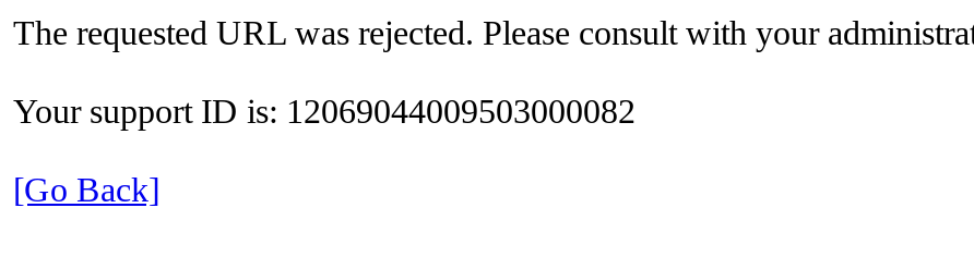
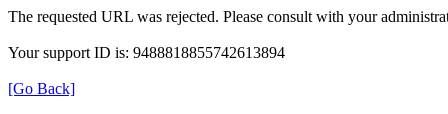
- Your support ID is: 12069044009503000082
+ Your support ID is: 9488818855742613894
